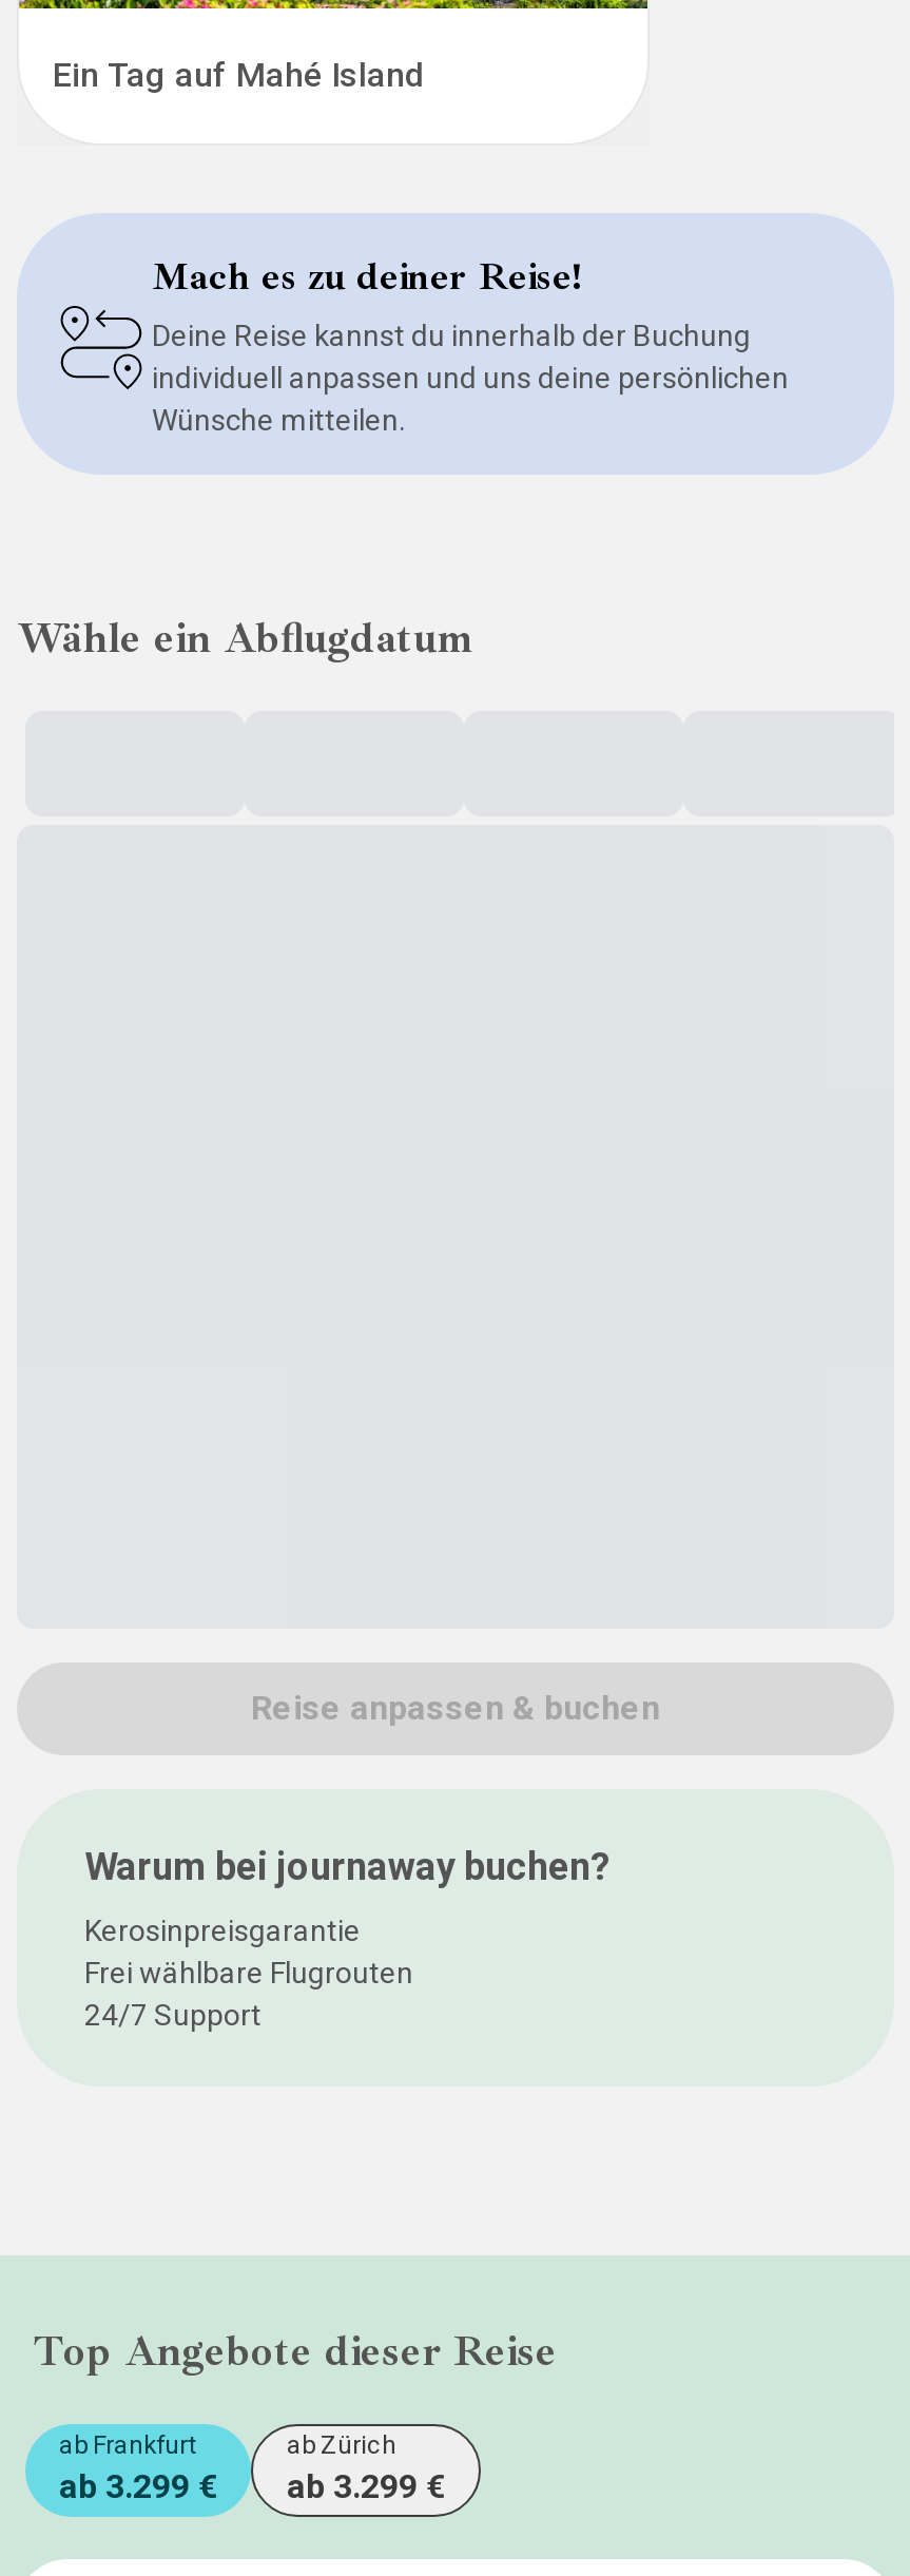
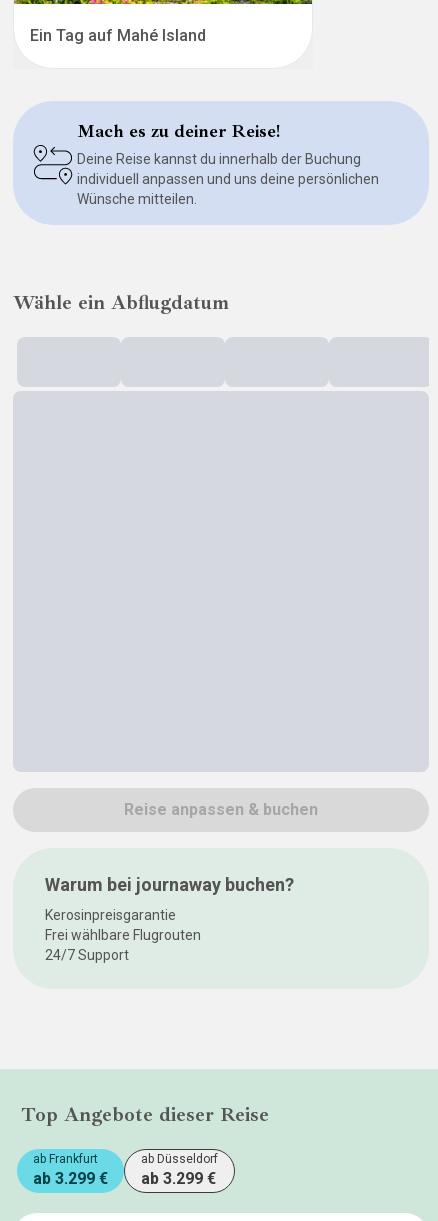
- ab Zürich
+ ab Düsseldorf
